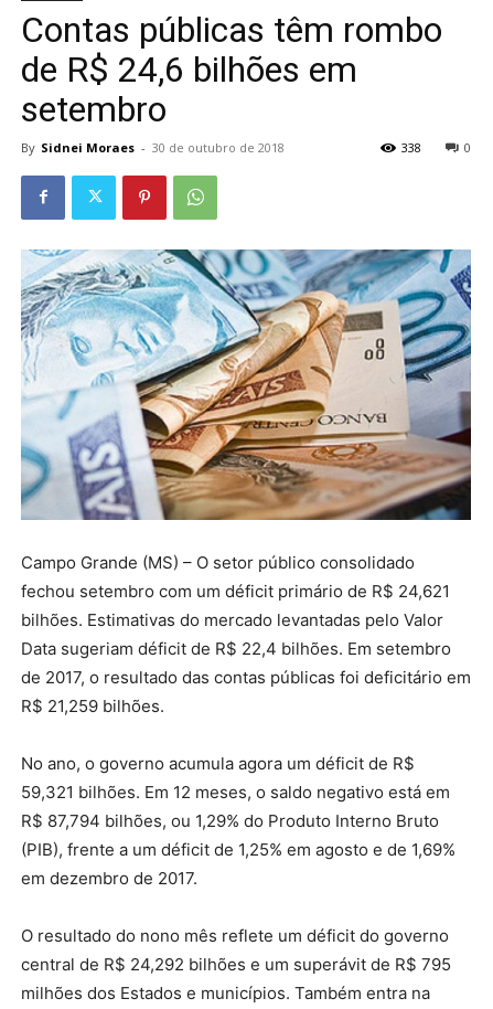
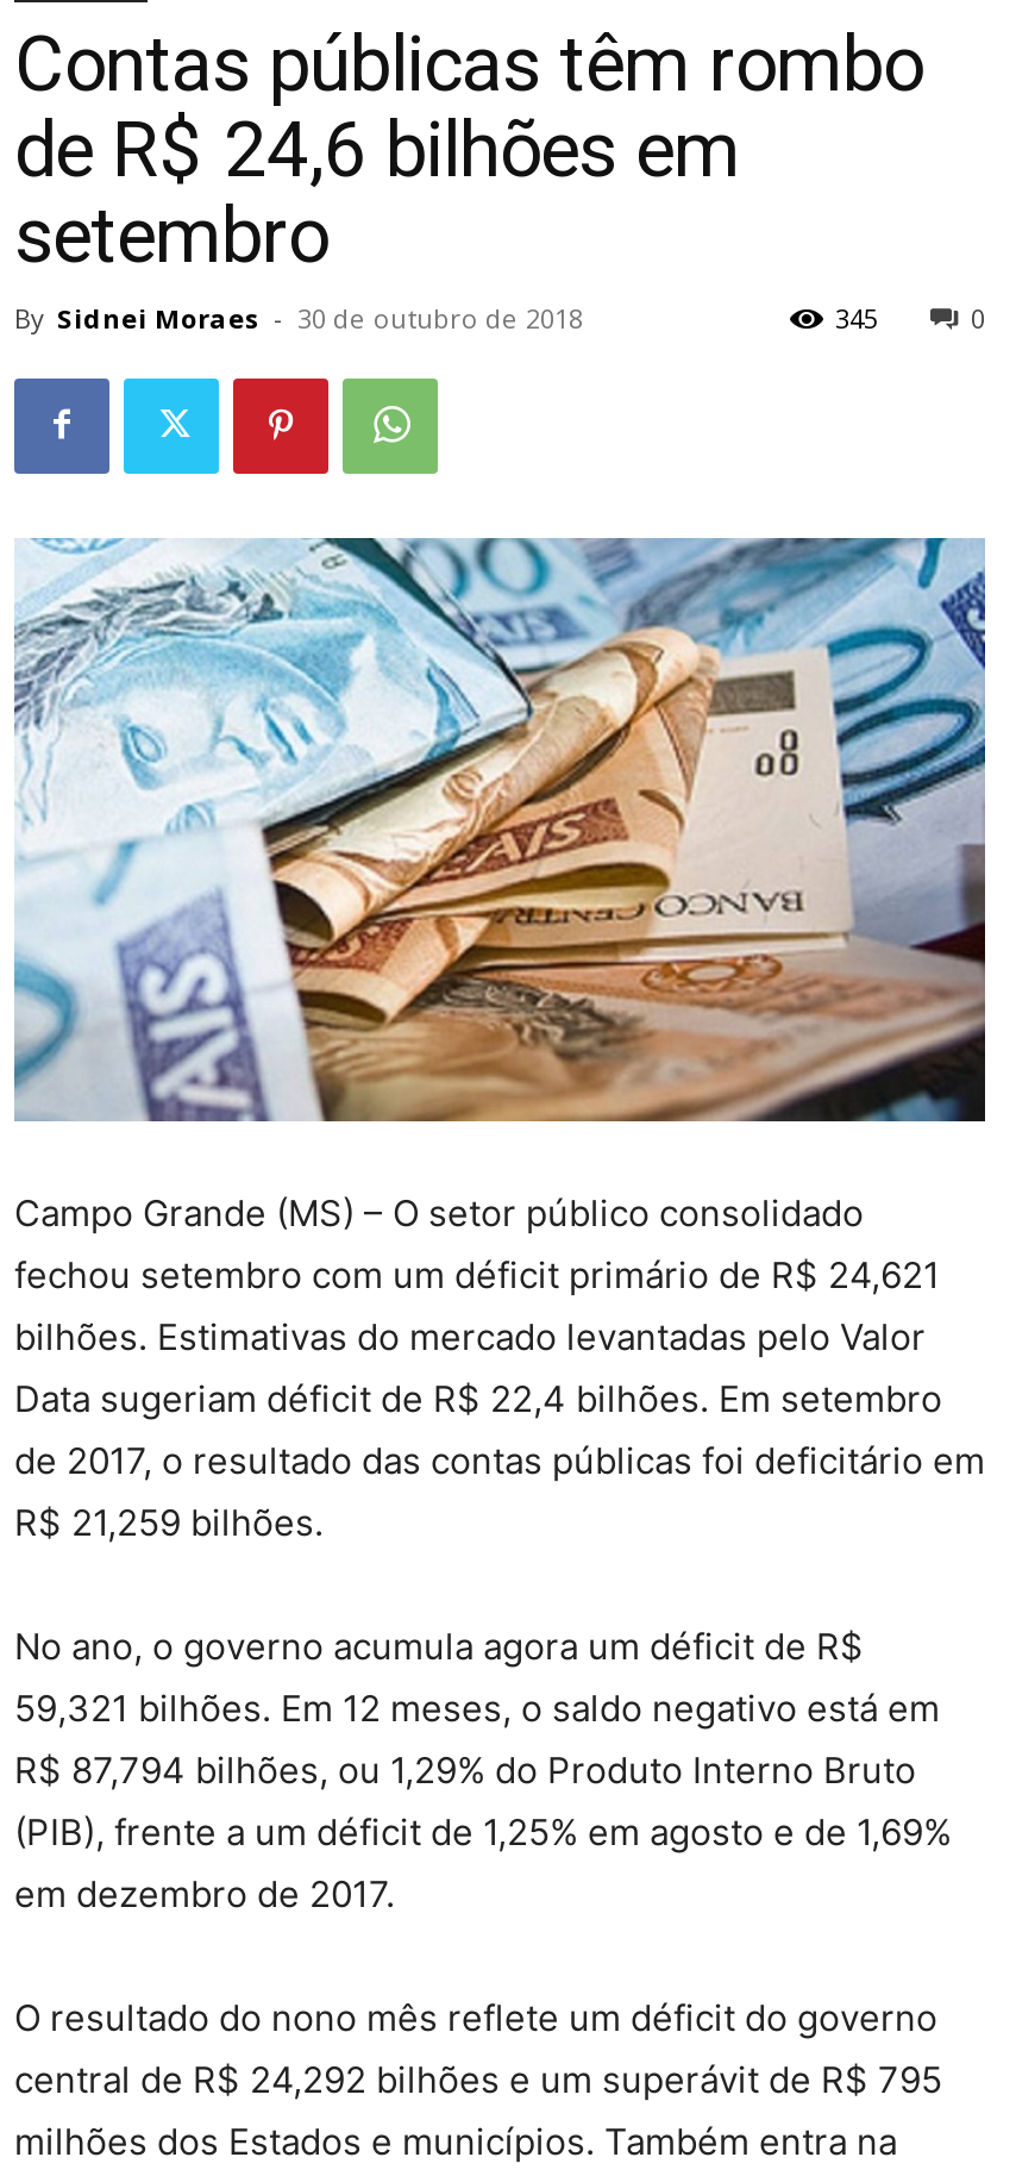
- 338
+ 345
